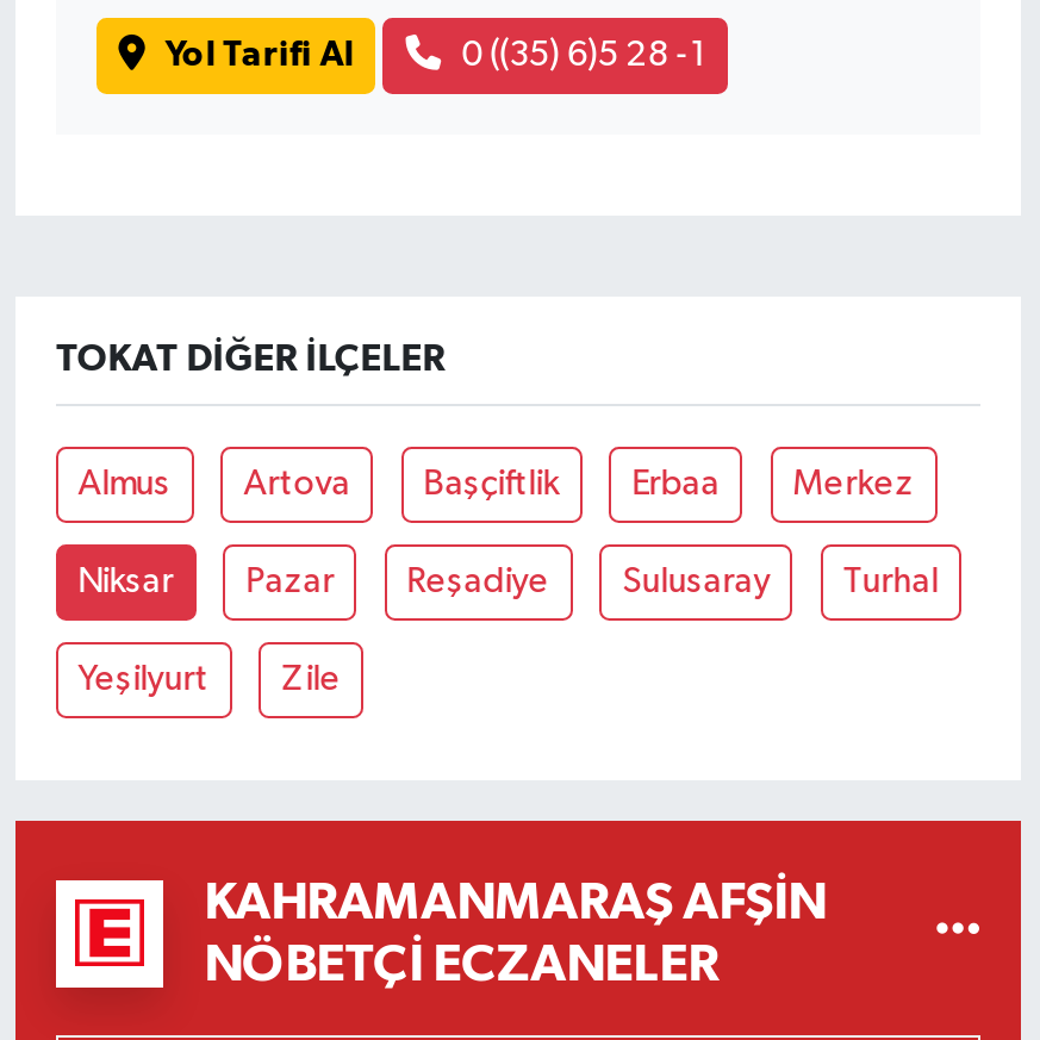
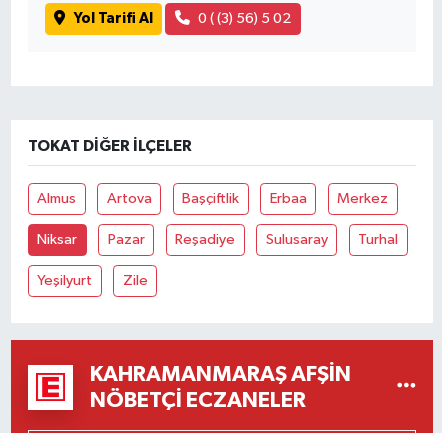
- 0 ((35) 6)5 28 -1
+ 0 ( (3) 56) 5 02
